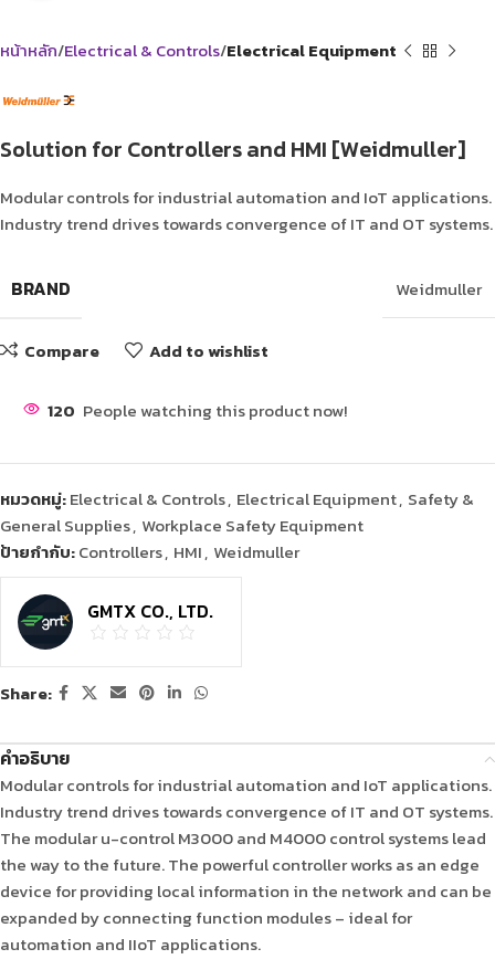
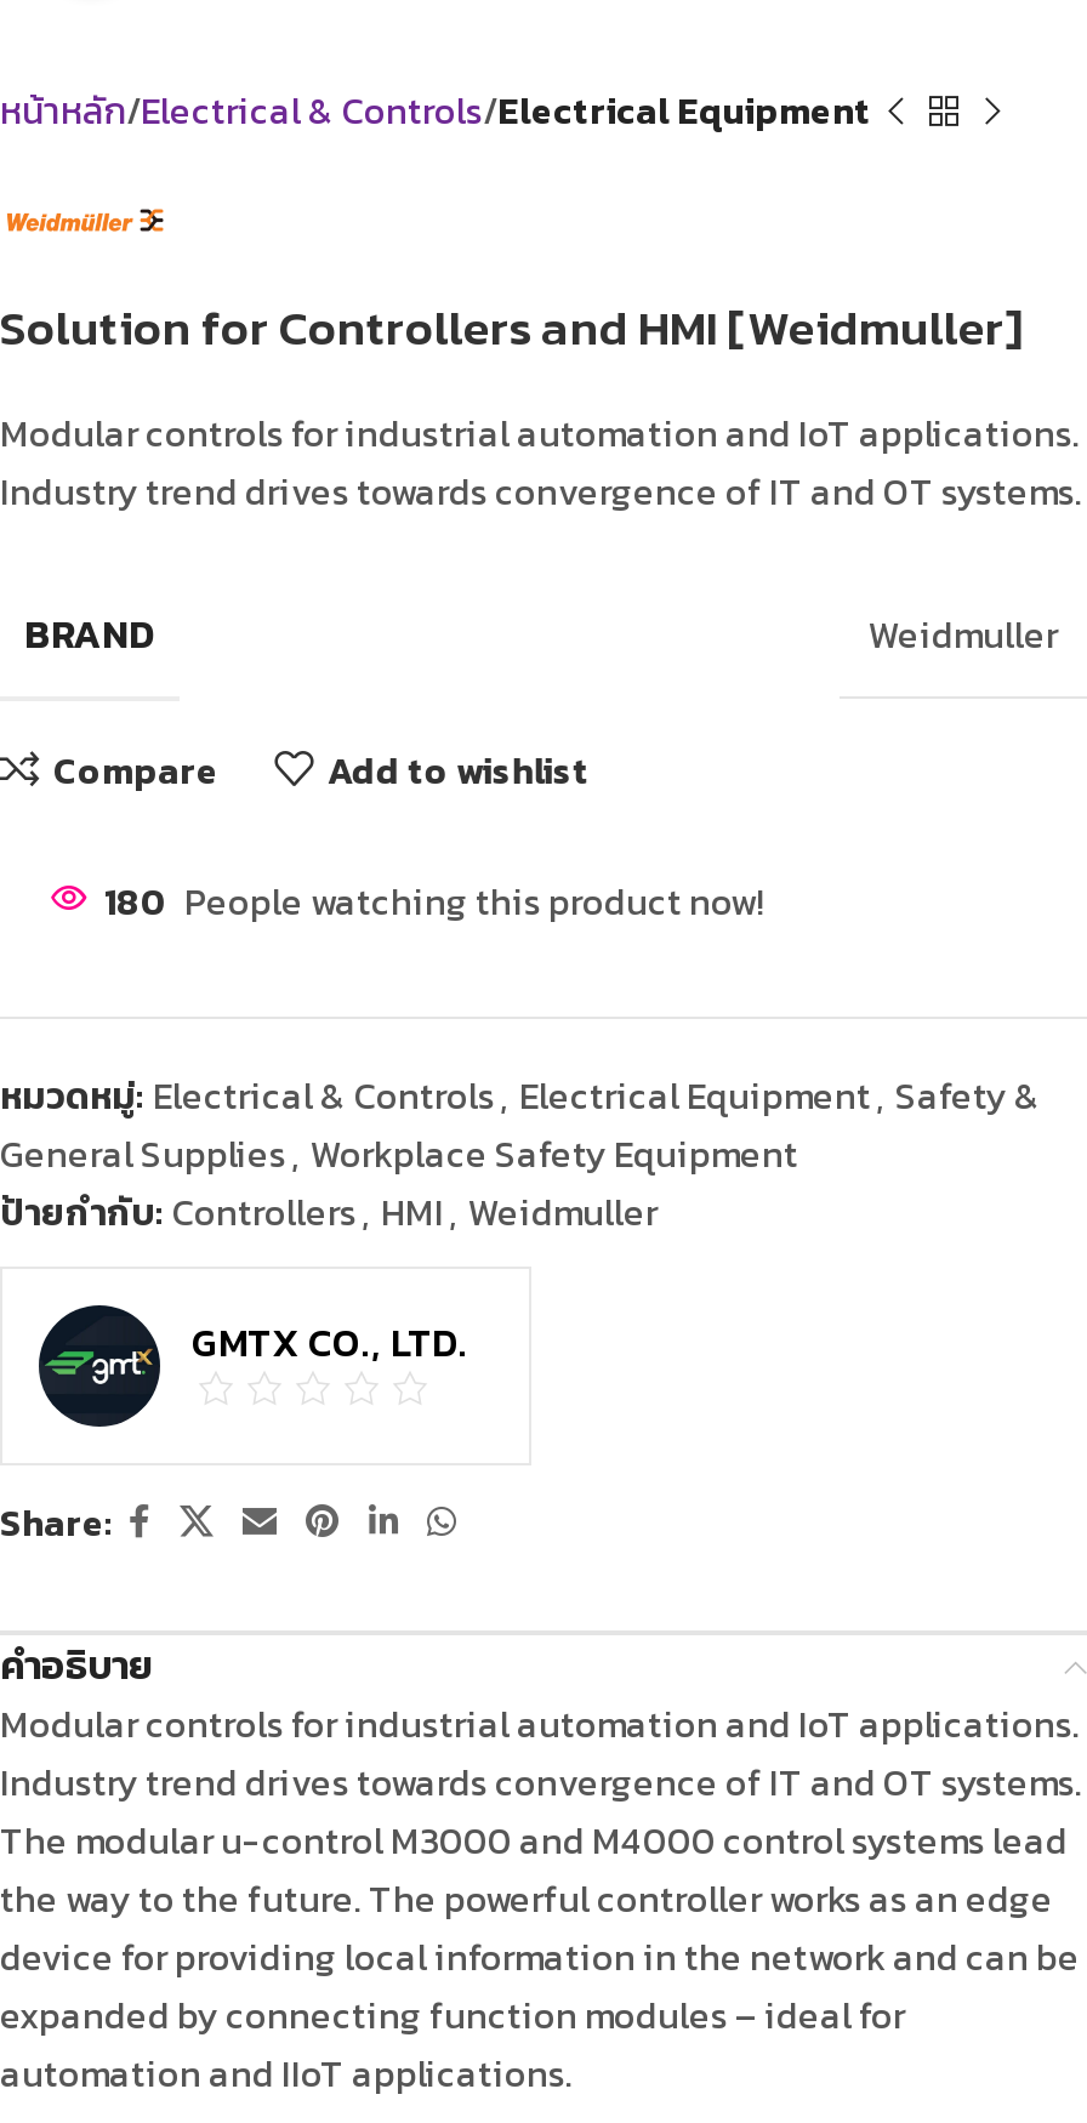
- 120 People watching this product now!
+ 180 People watching this product now!
